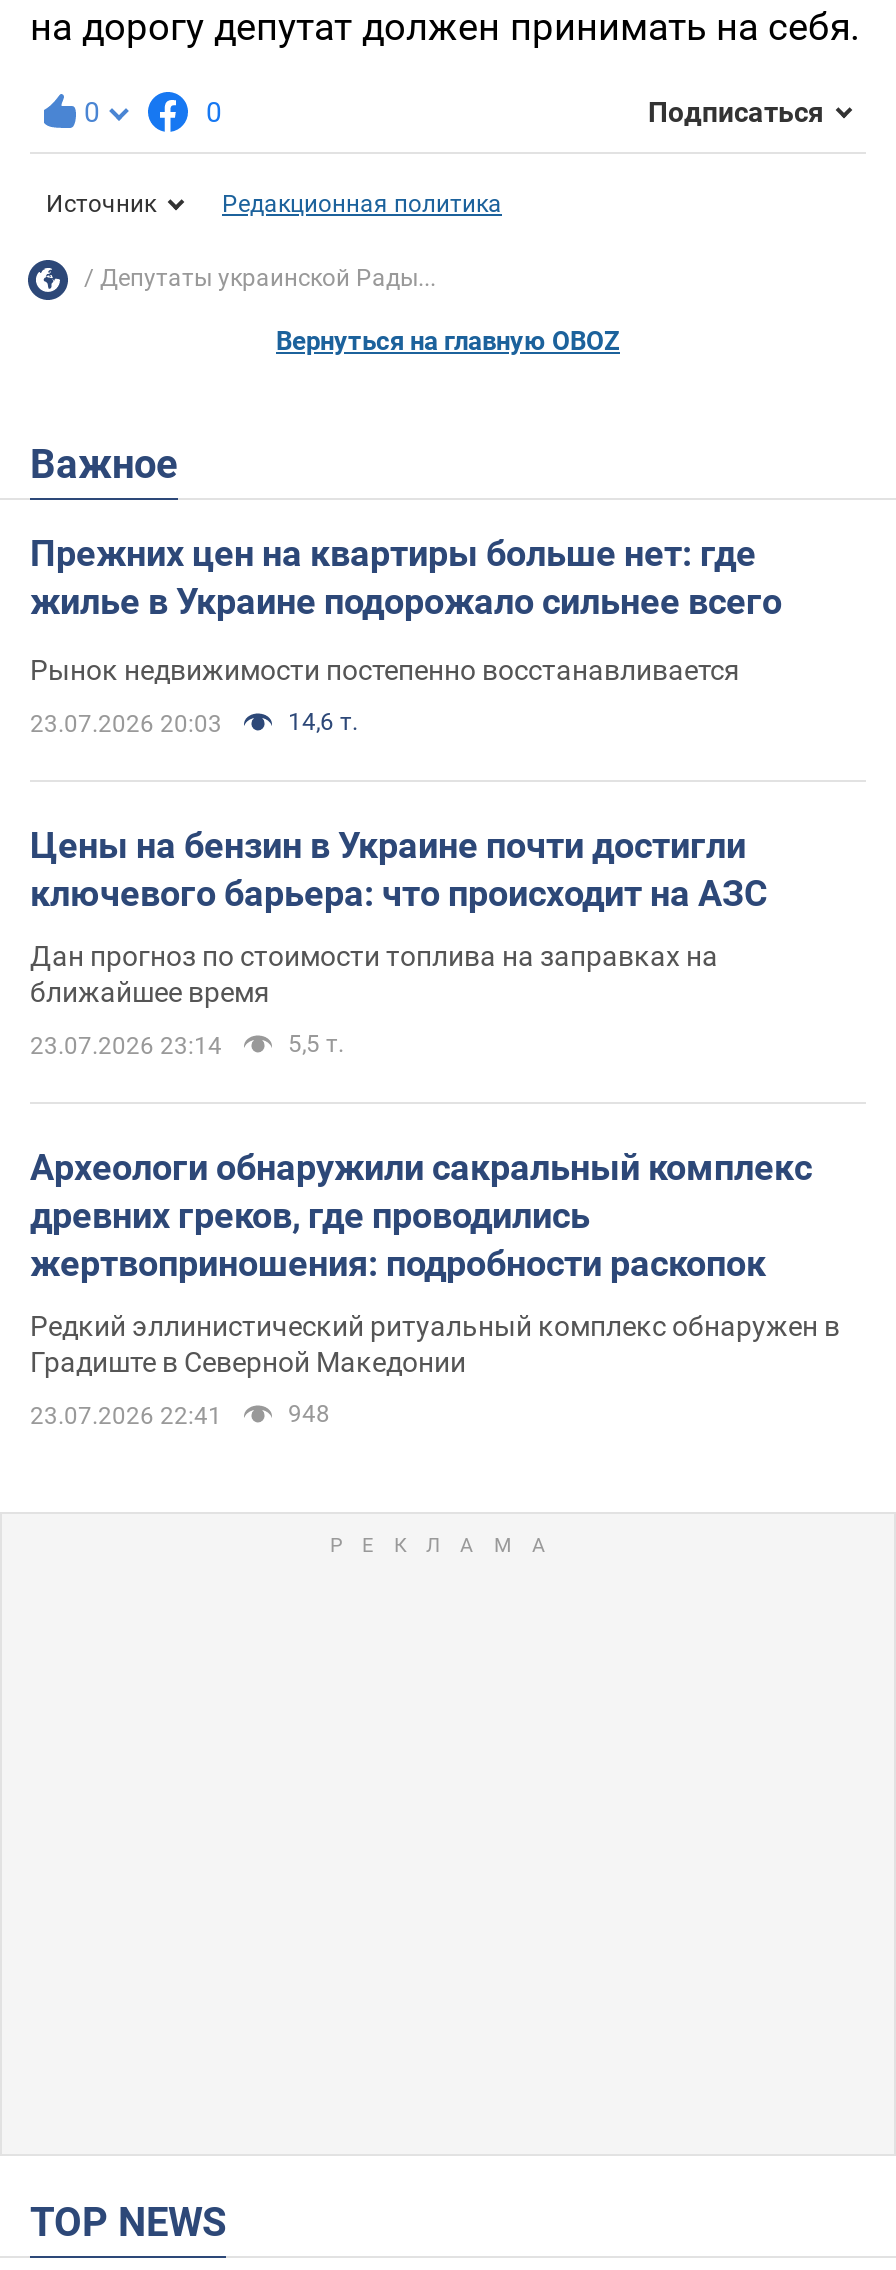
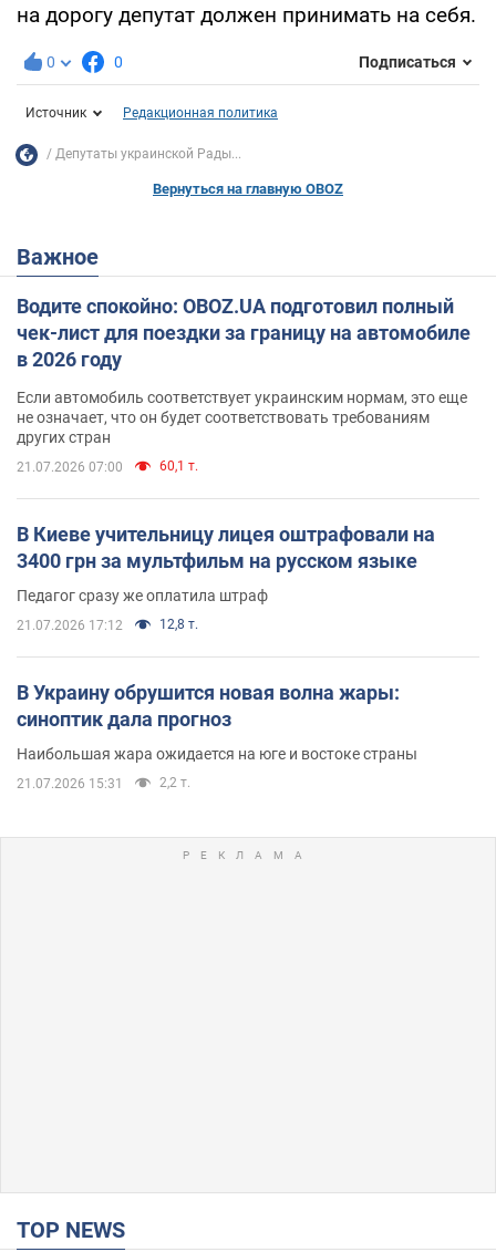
- Прежних цен на квартиры больше нет: где
- жилье в Украине подорожало сильнее всего
+ Водите спокойно: OBOZ.UA подготовил полный
+ чек-лист для поездки за границу на автомобиле
+ в 2026 году

- Рынок недвижимости постепенно восстанавливается
+ Если автомобиль соответствует украинским нормам, это еще
+ не означает, что он будет соответствовать требованиям
+ других стран

- 23.07.2026 20:03
- 14,6 т.
+ 21.07.2026 07:00
+ 60,1 т.

- Цены на бензин в Украине почти достигли
- ключевого барьера: что происходит на АЗС
+ В Киеве учительницу лицея оштрафовали на
+ 3400 грн за мультфильм на русском языке

- Дан прогноз по стоимости топлива на заправках на
- ближайшее время
+ Педагог сразу же оплатила штраф

- 23.07.2026 23:14
- 5,5 т.
+ 21.07.2026 17:12
+ 12,8 т.

- Археологи обнаружили сакральный комплекс
- древних греков, где проводились
- жертвоприношения: подробности раскопок
+ В Украину обрушится новая волна жары:
+ синоптик дала прогноз

- Редкий эллинистический ритуальный комплекс обнаружен в
- Градиште в Северной Македонии
+ Наибольшая жара ожидается на юге и востоке страны

- 23.07.2026 22:41
- 948
+ 21.07.2026 15:31
+ 2,2 т.
